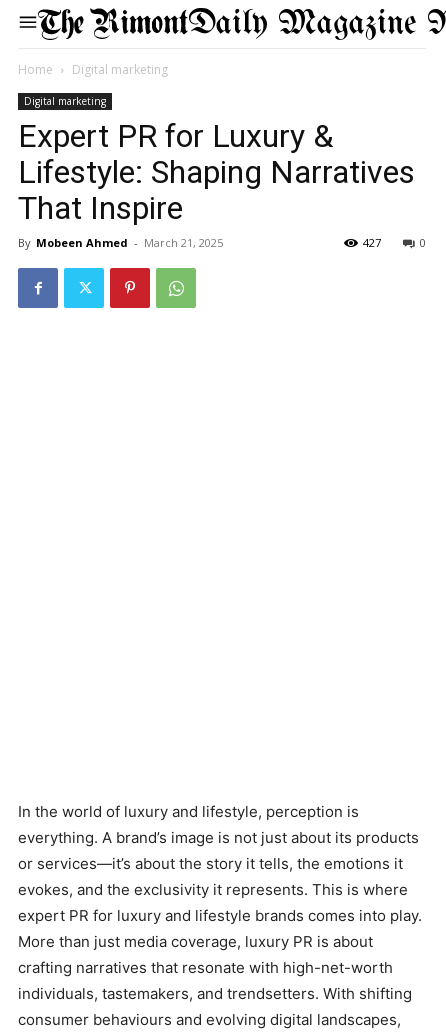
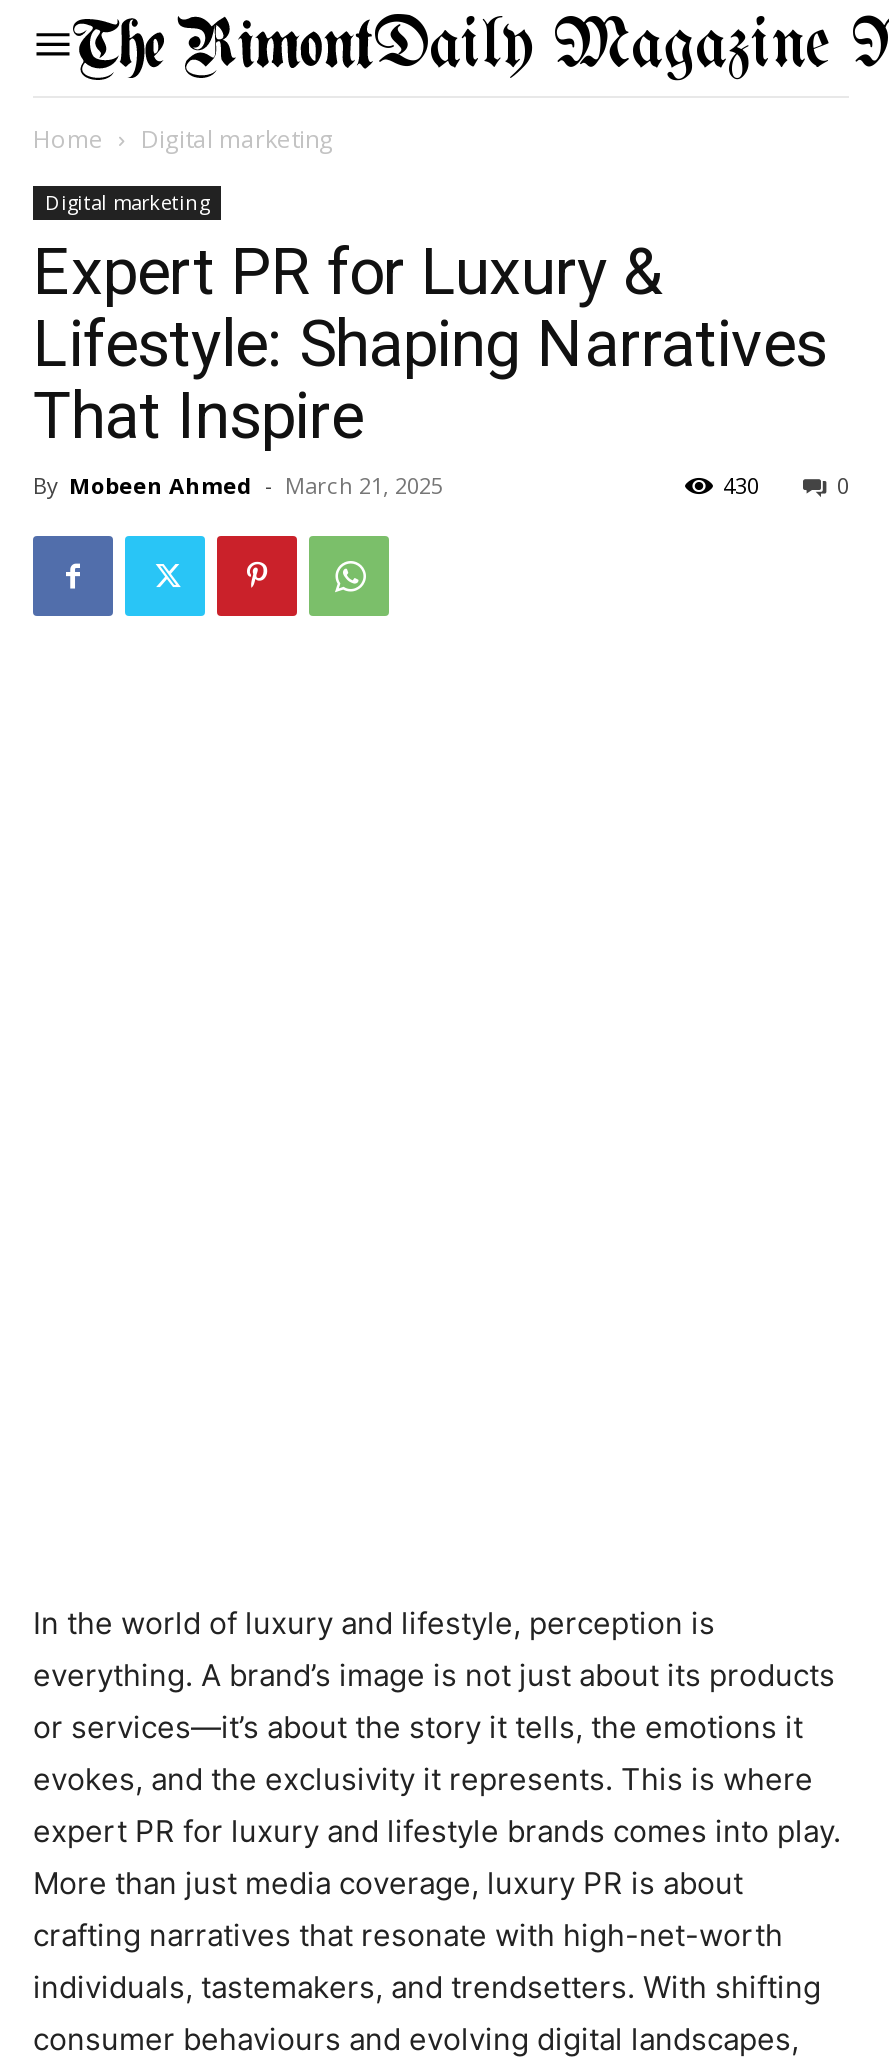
- 427
+ 430
